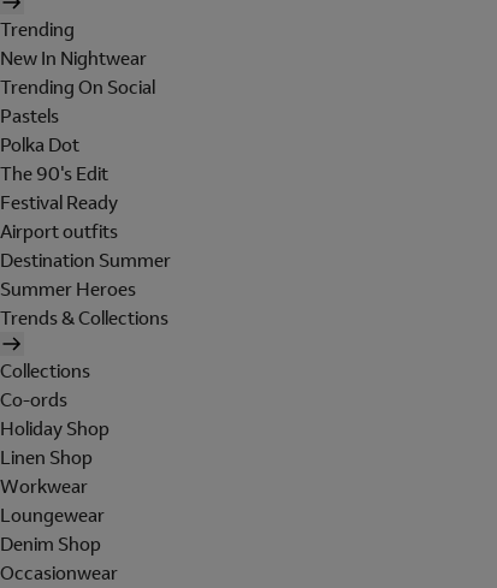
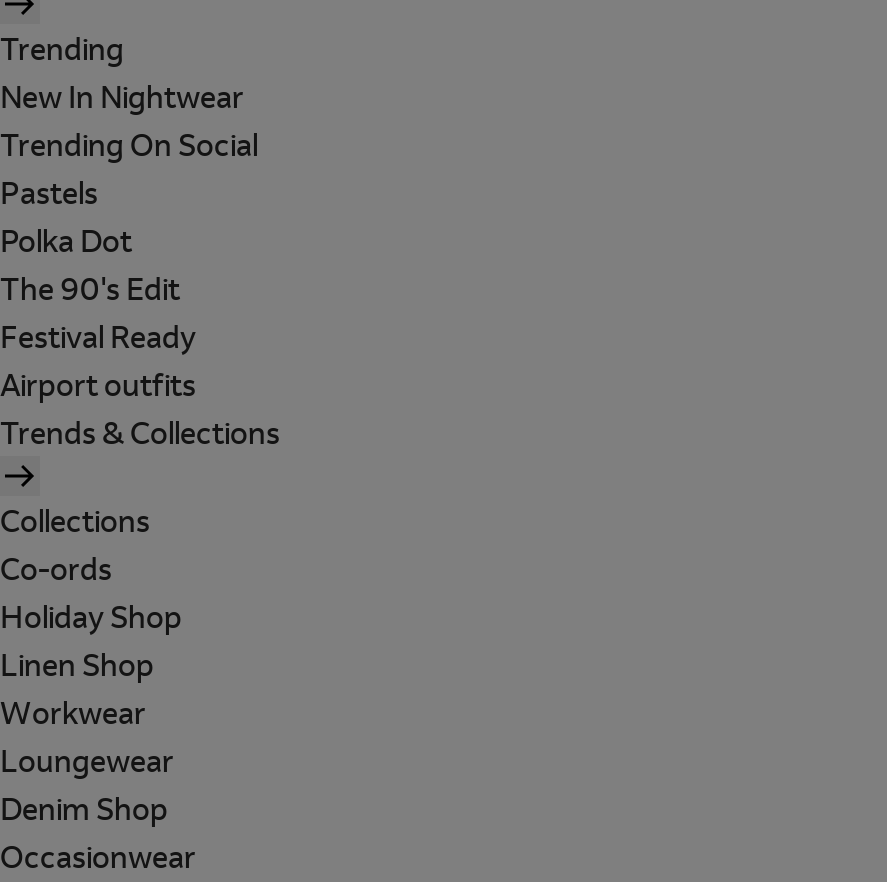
- Destination Summer
- Summer Heroes
